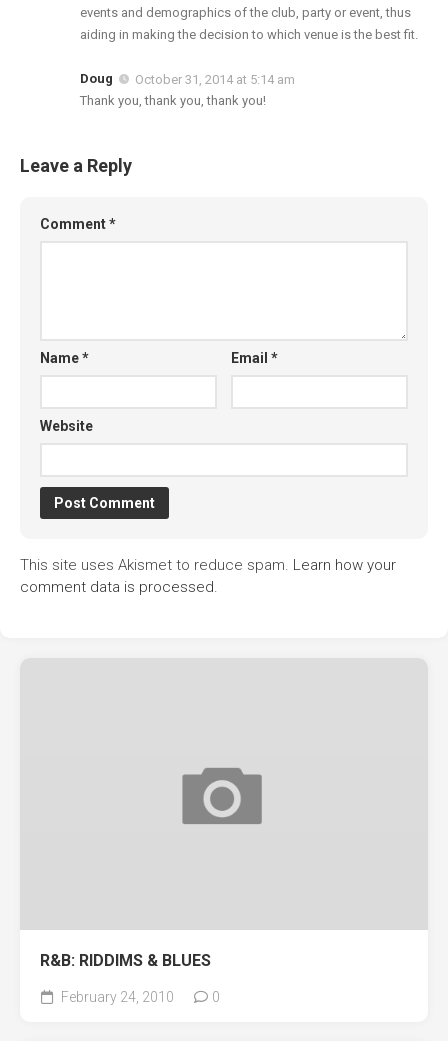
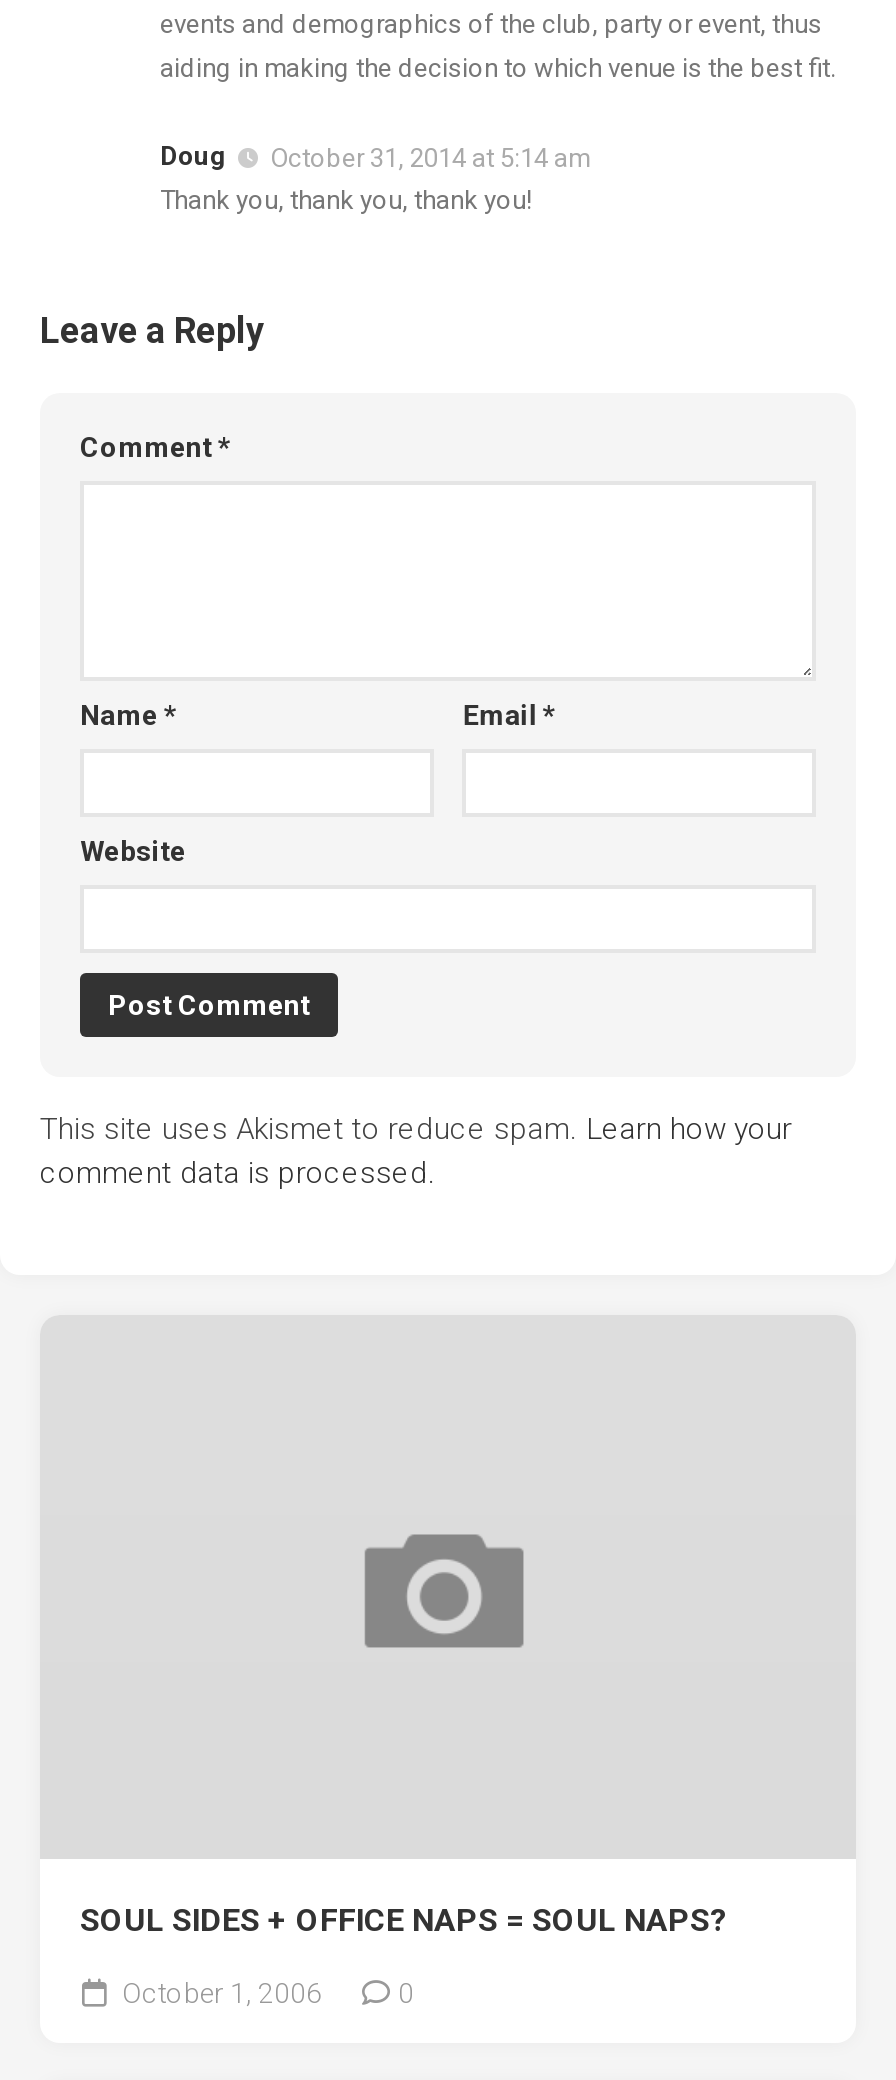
- R&B: RIDDIMS & BLUES
+ SOUL SIDES + OFFICE NAPS = SOUL NAPS?

- February 24, 2010
+ October 1, 2006
